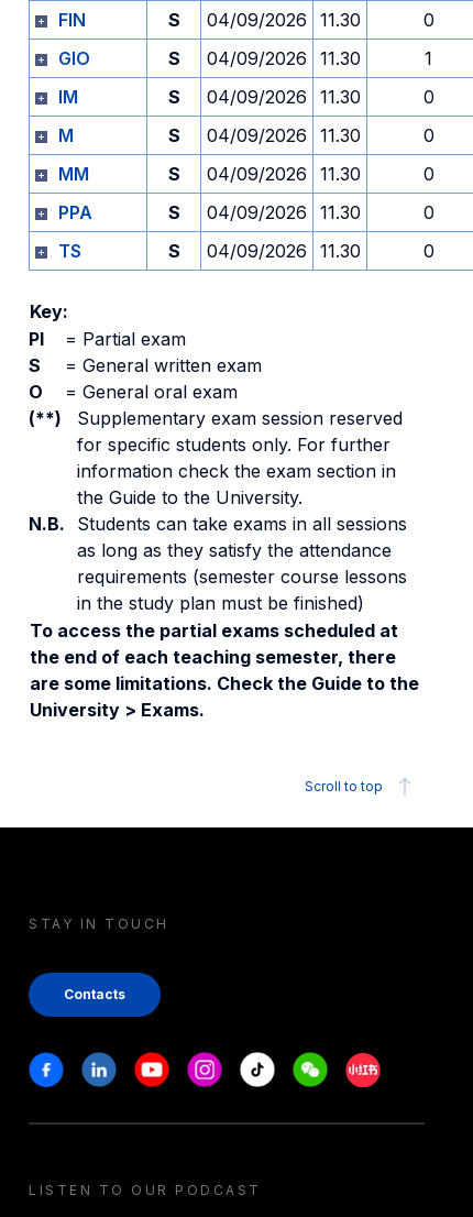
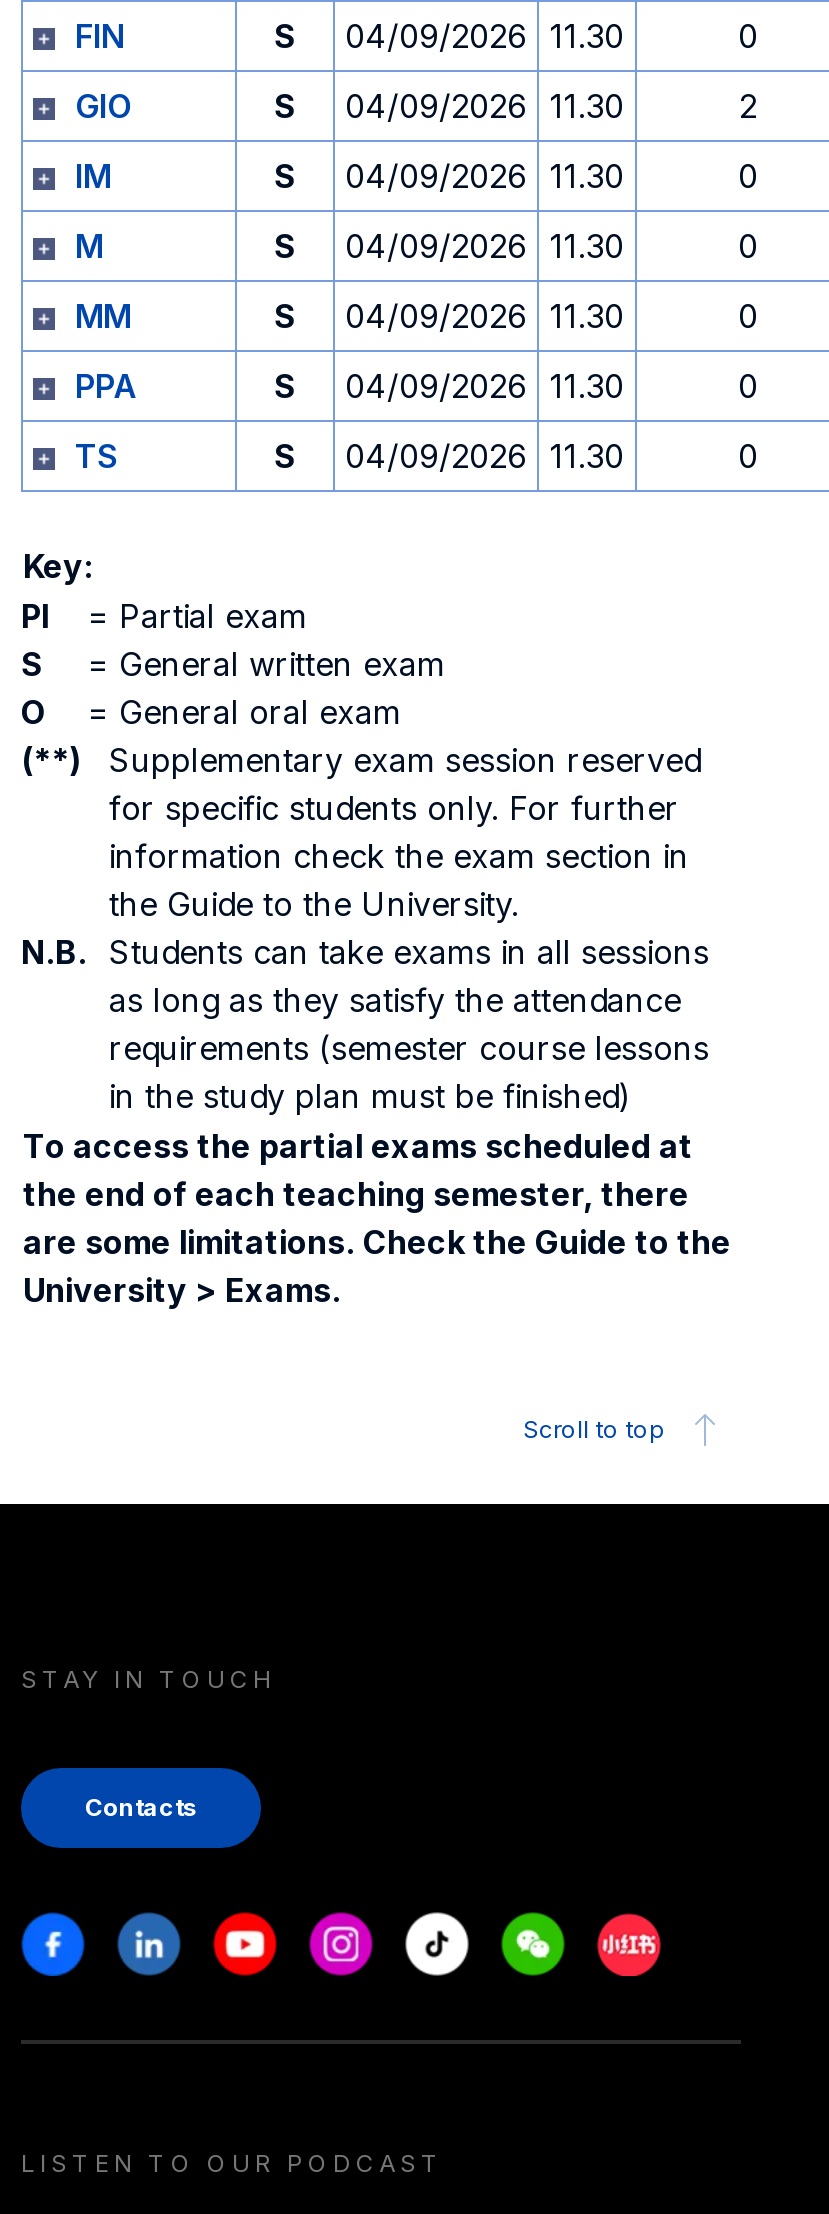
- 1
+ 2
